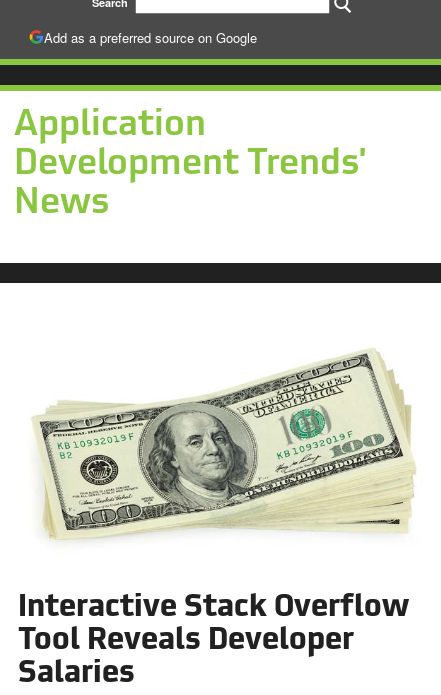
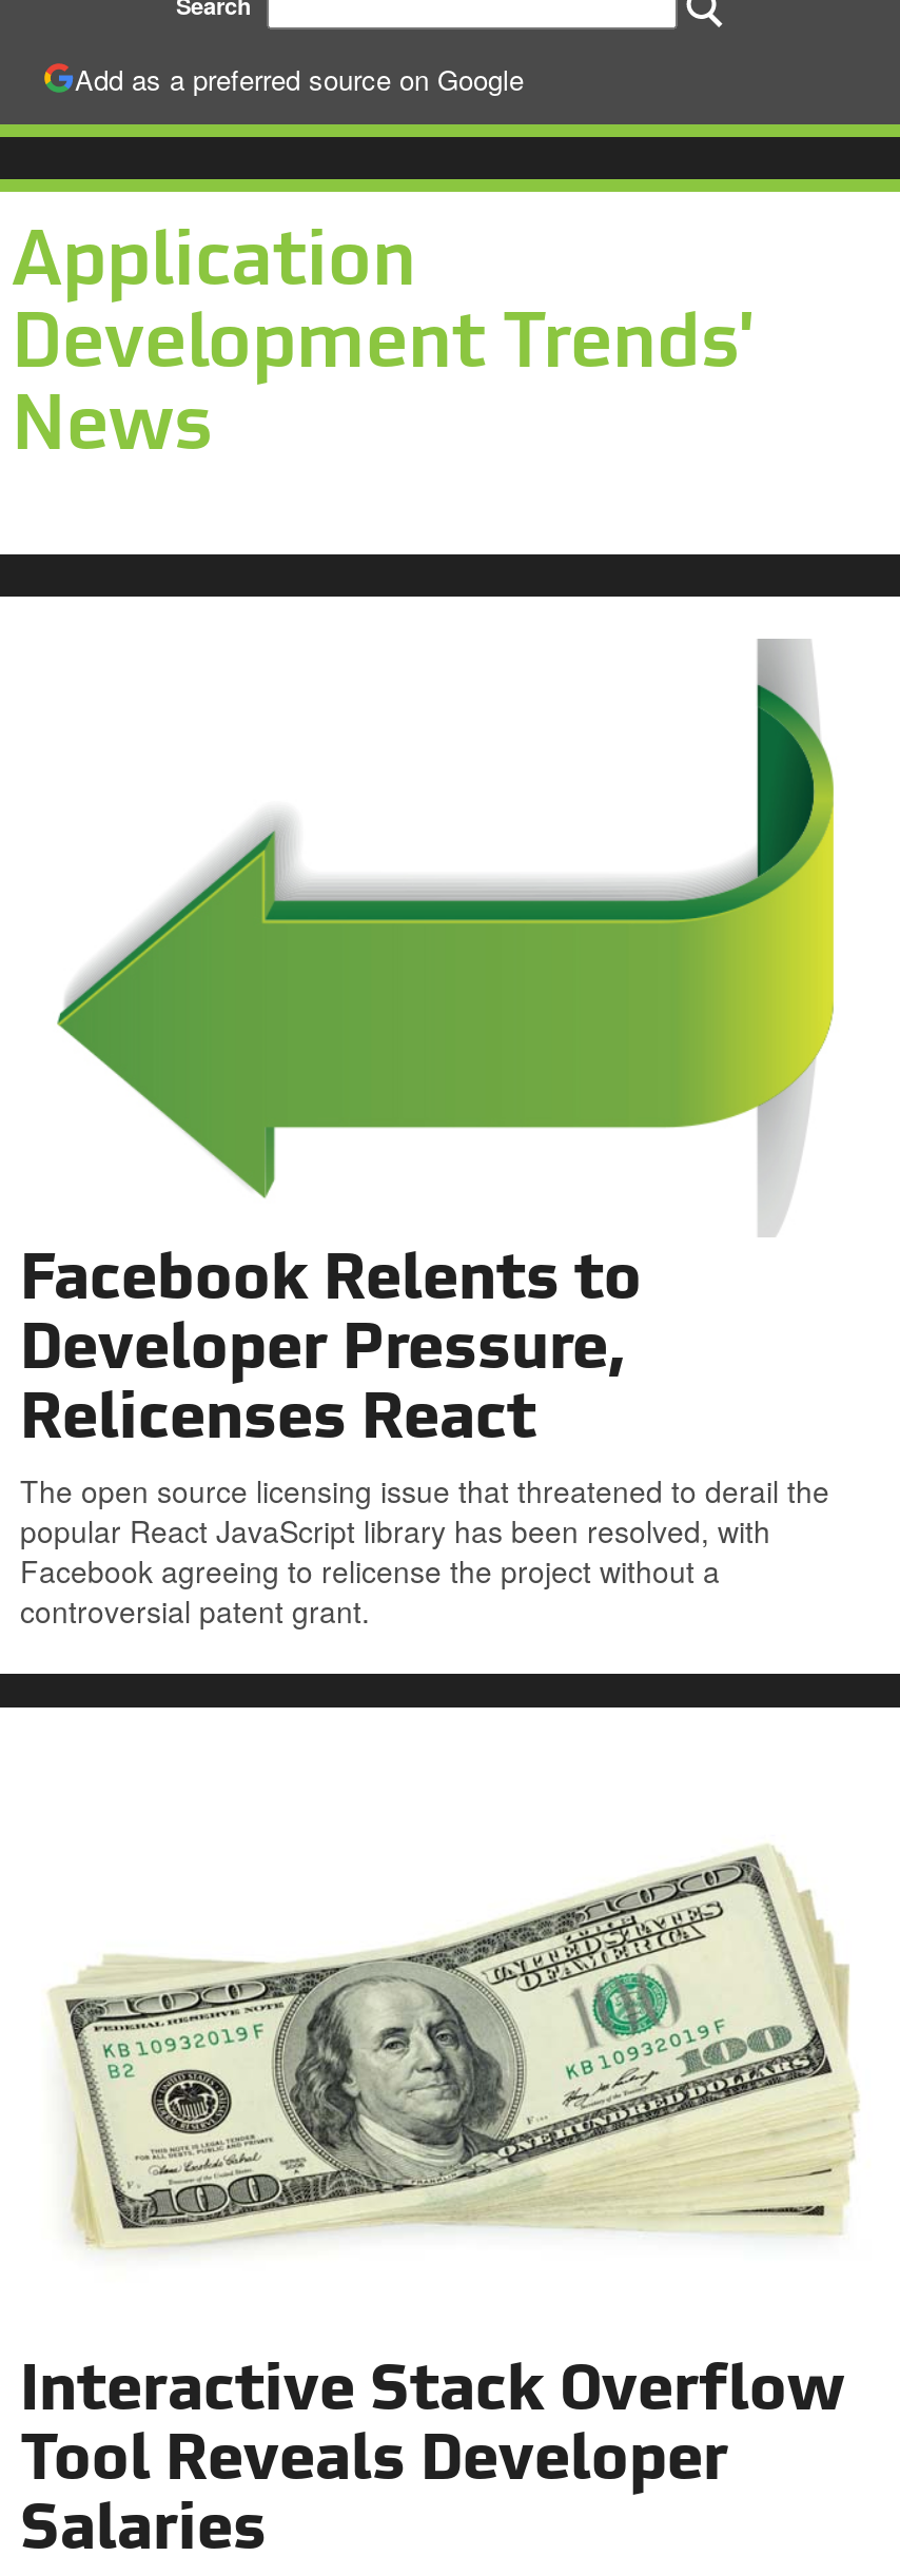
+ [image]
+ Facebook Relents to
+ Developer Pressure,
+ Relicenses React
+ The open source licensing issue that threatened to derail the
+ popular React JavaScript library has been resolved, with
+ Facebook agreeing to relicense the project without a
+ controversial patent grant.
